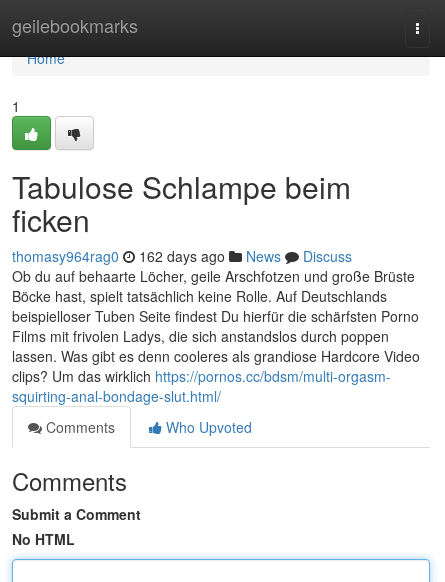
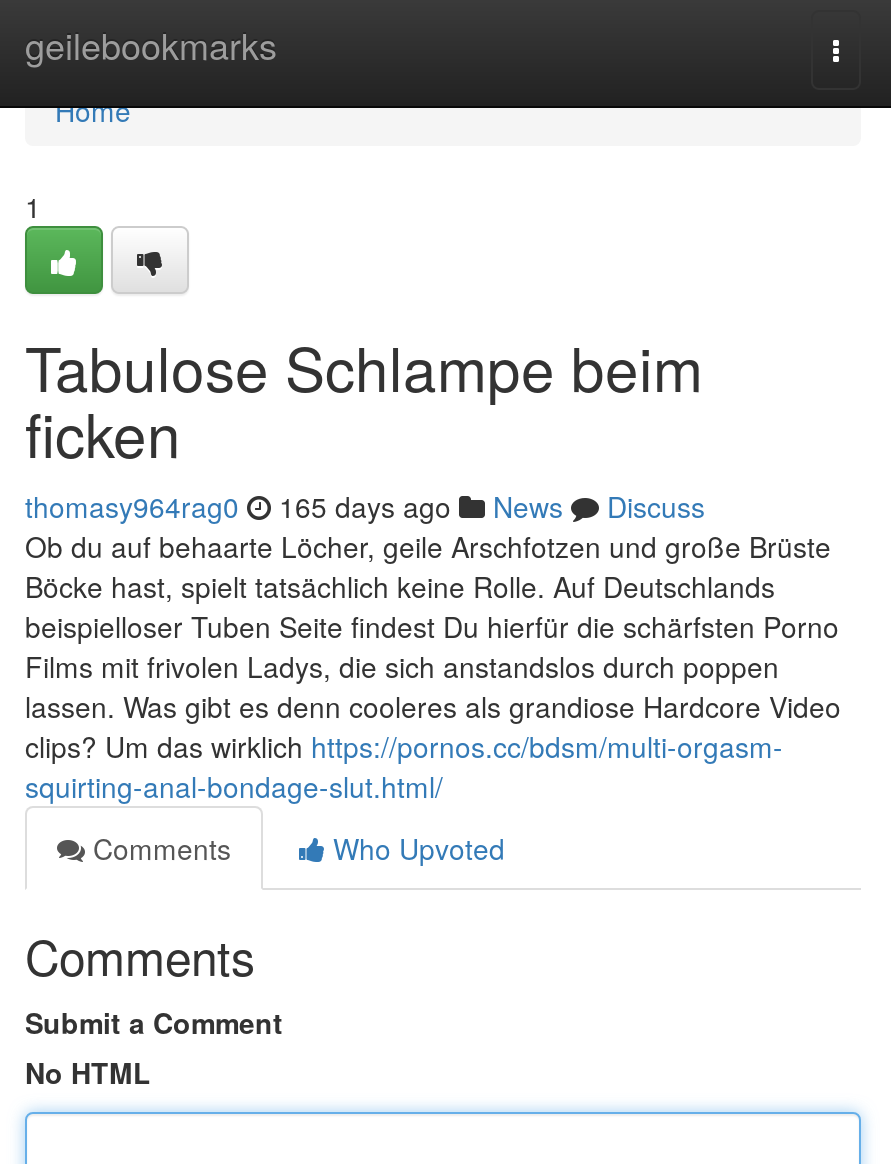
- thomasy964rag0 162 days ago News Discuss
+ thomasy964rag0 165 days ago News Discuss
